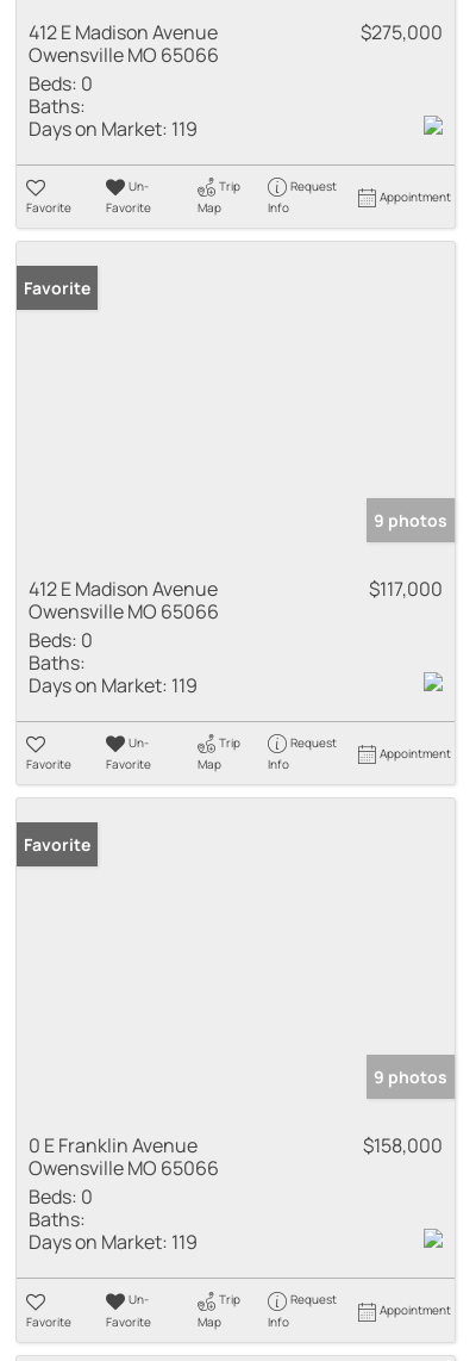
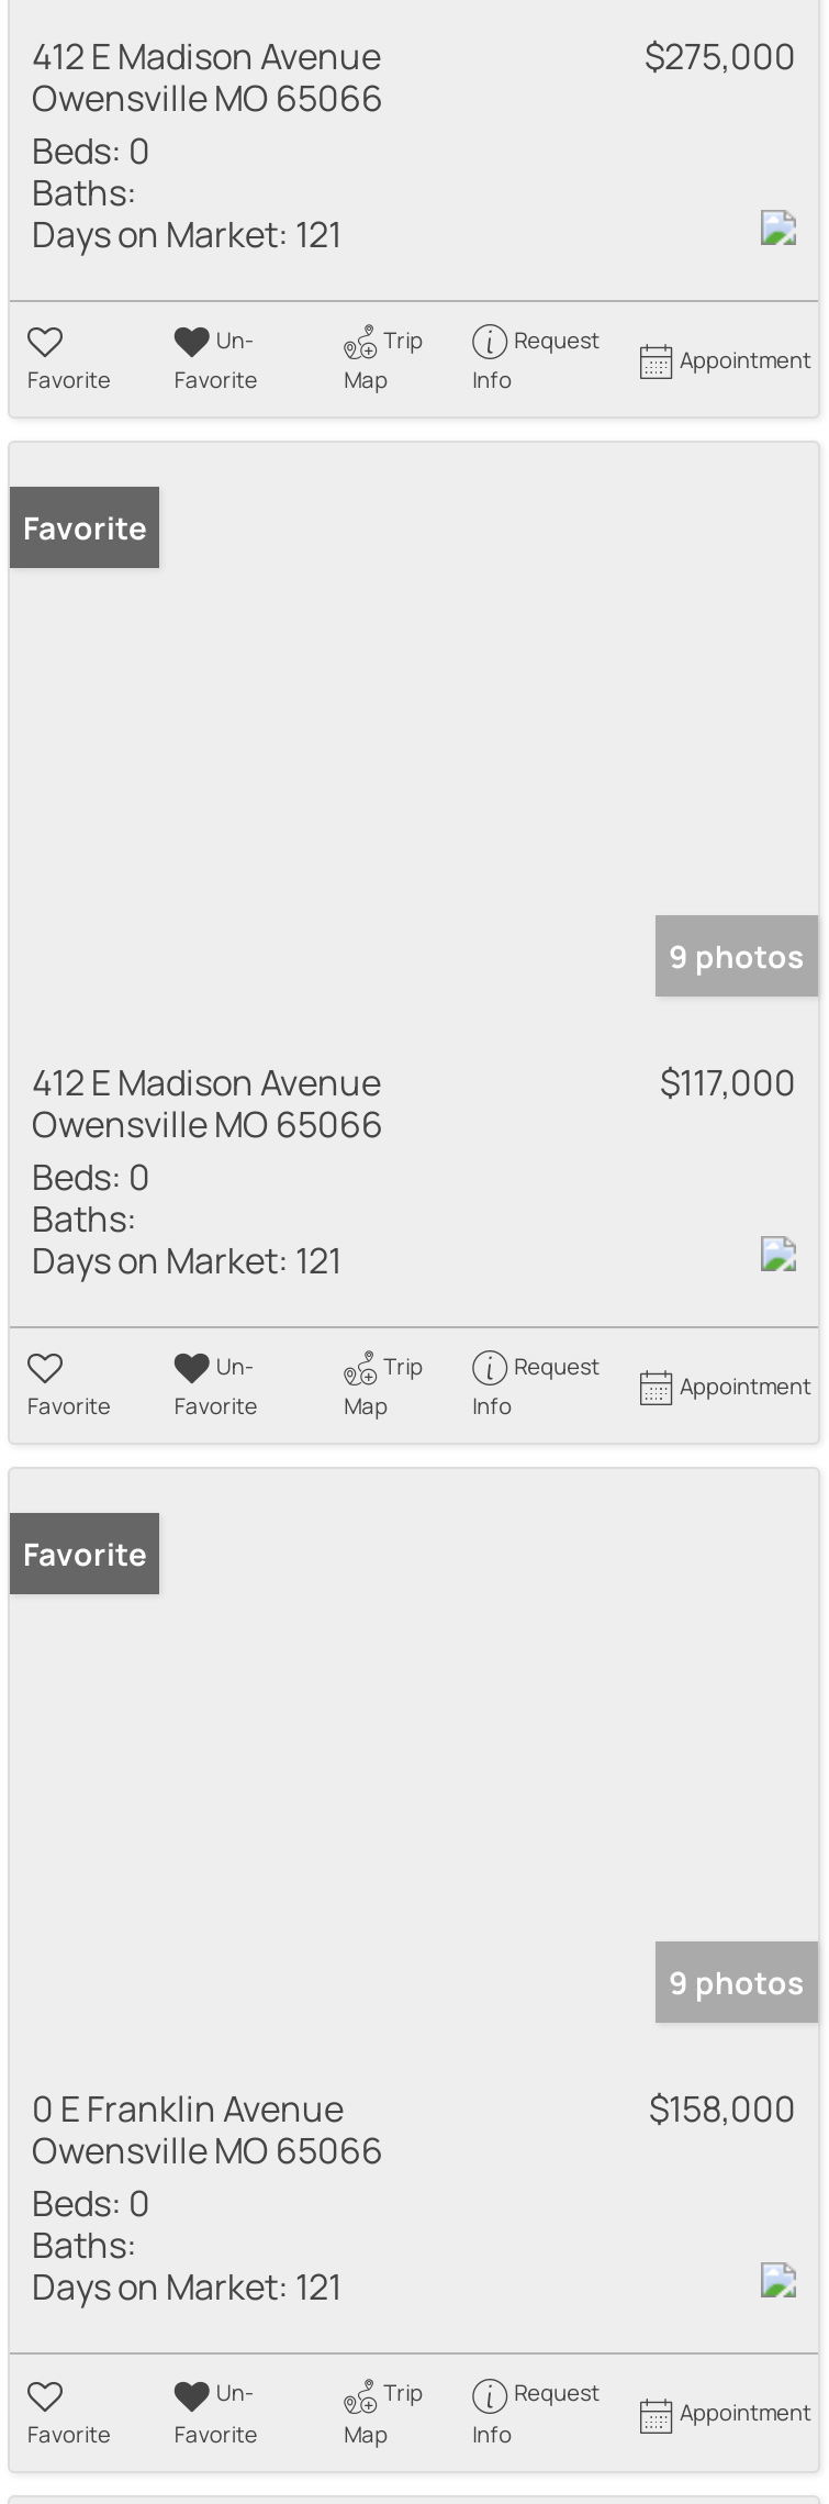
- Days on Market: 119
+ Days on Market: 121

- Days on Market: 119
+ Days on Market: 121

- Days on Market: 119
+ Days on Market: 121
